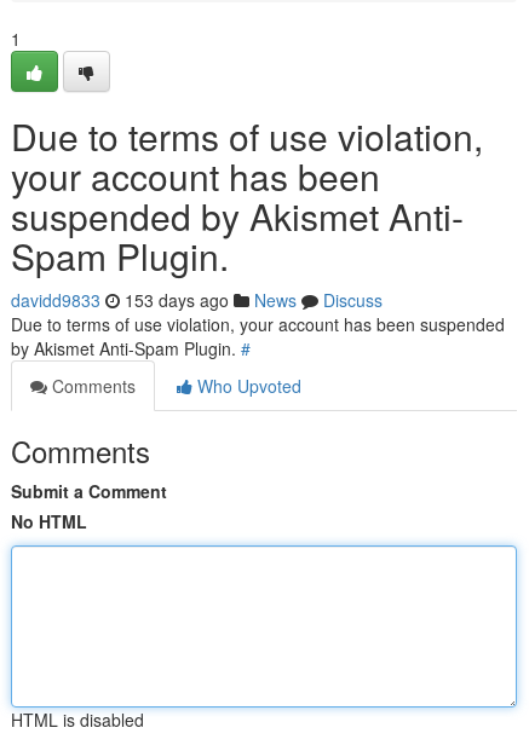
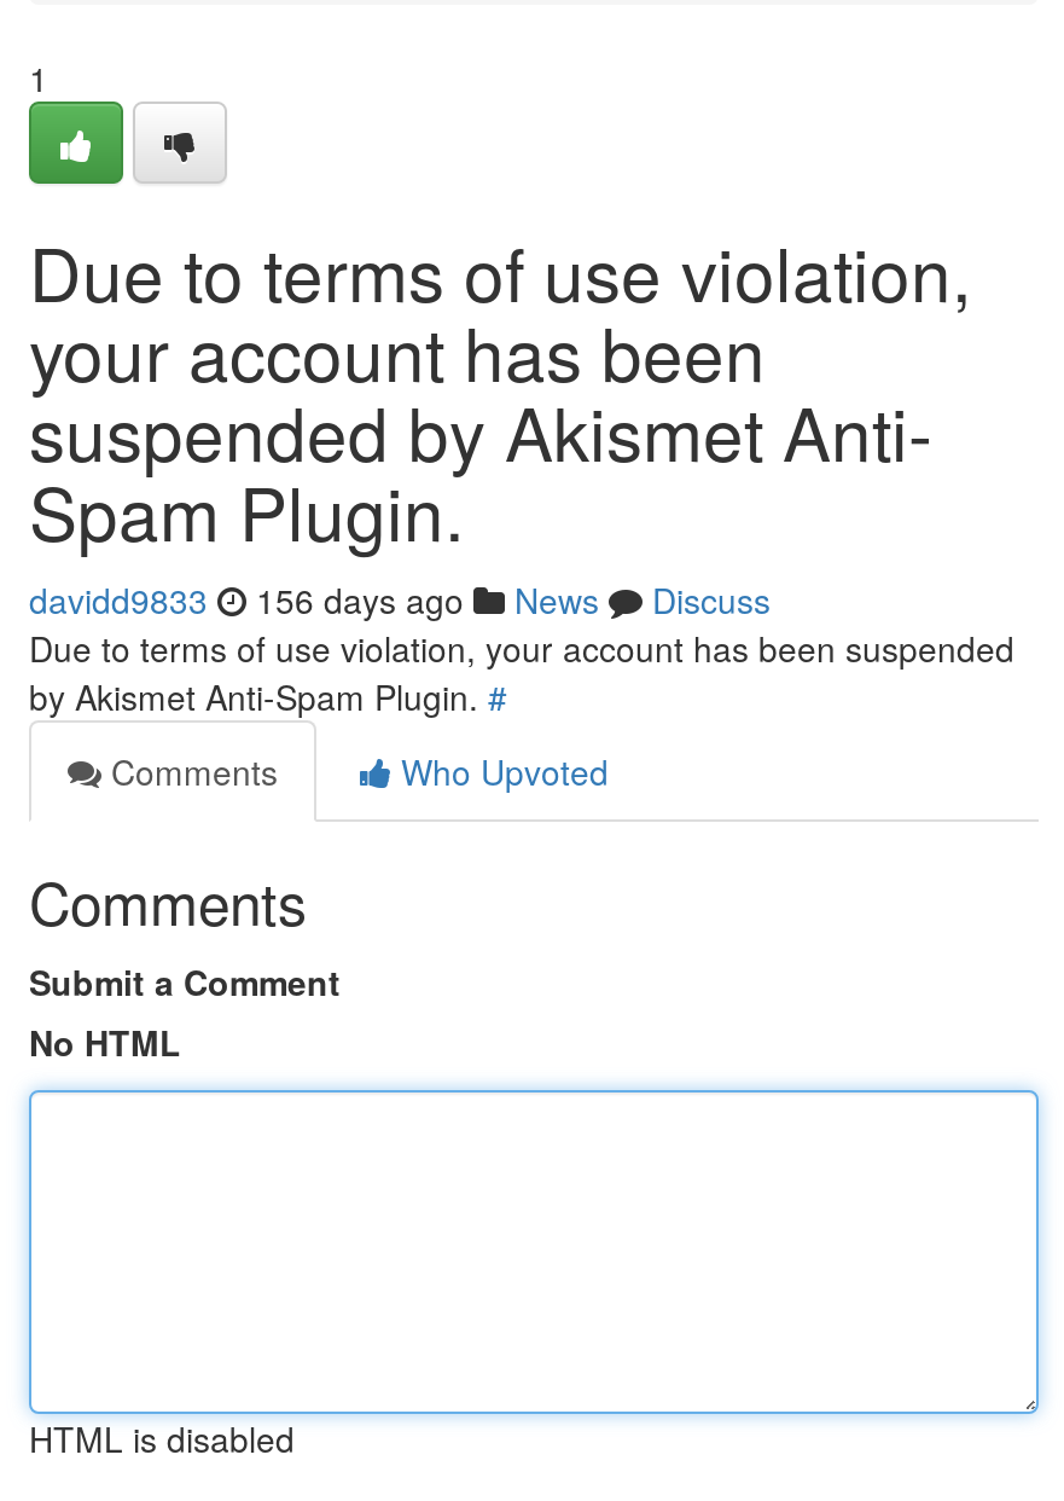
- davidd9833 153 days ago News Discuss
+ davidd9833 156 days ago News Discuss
